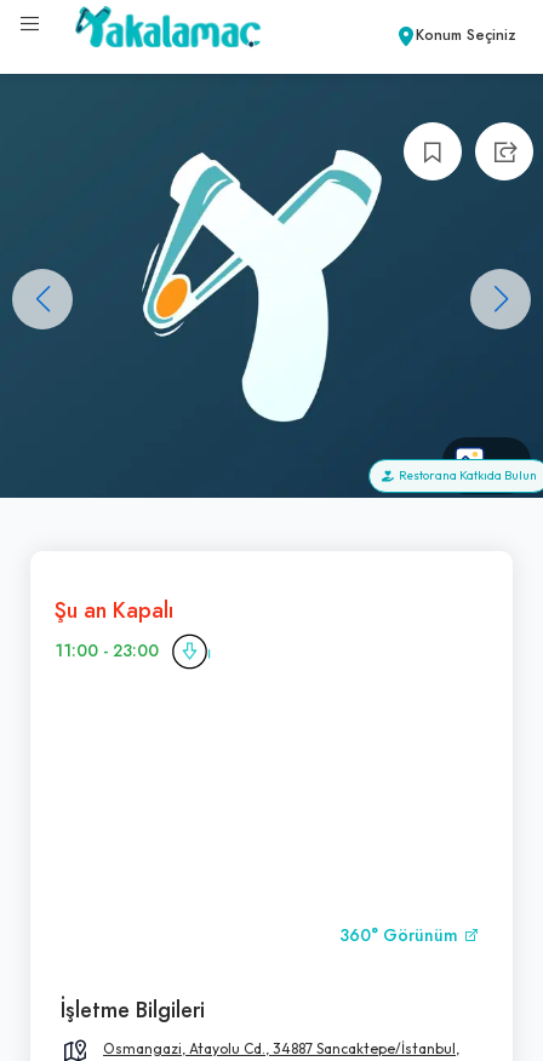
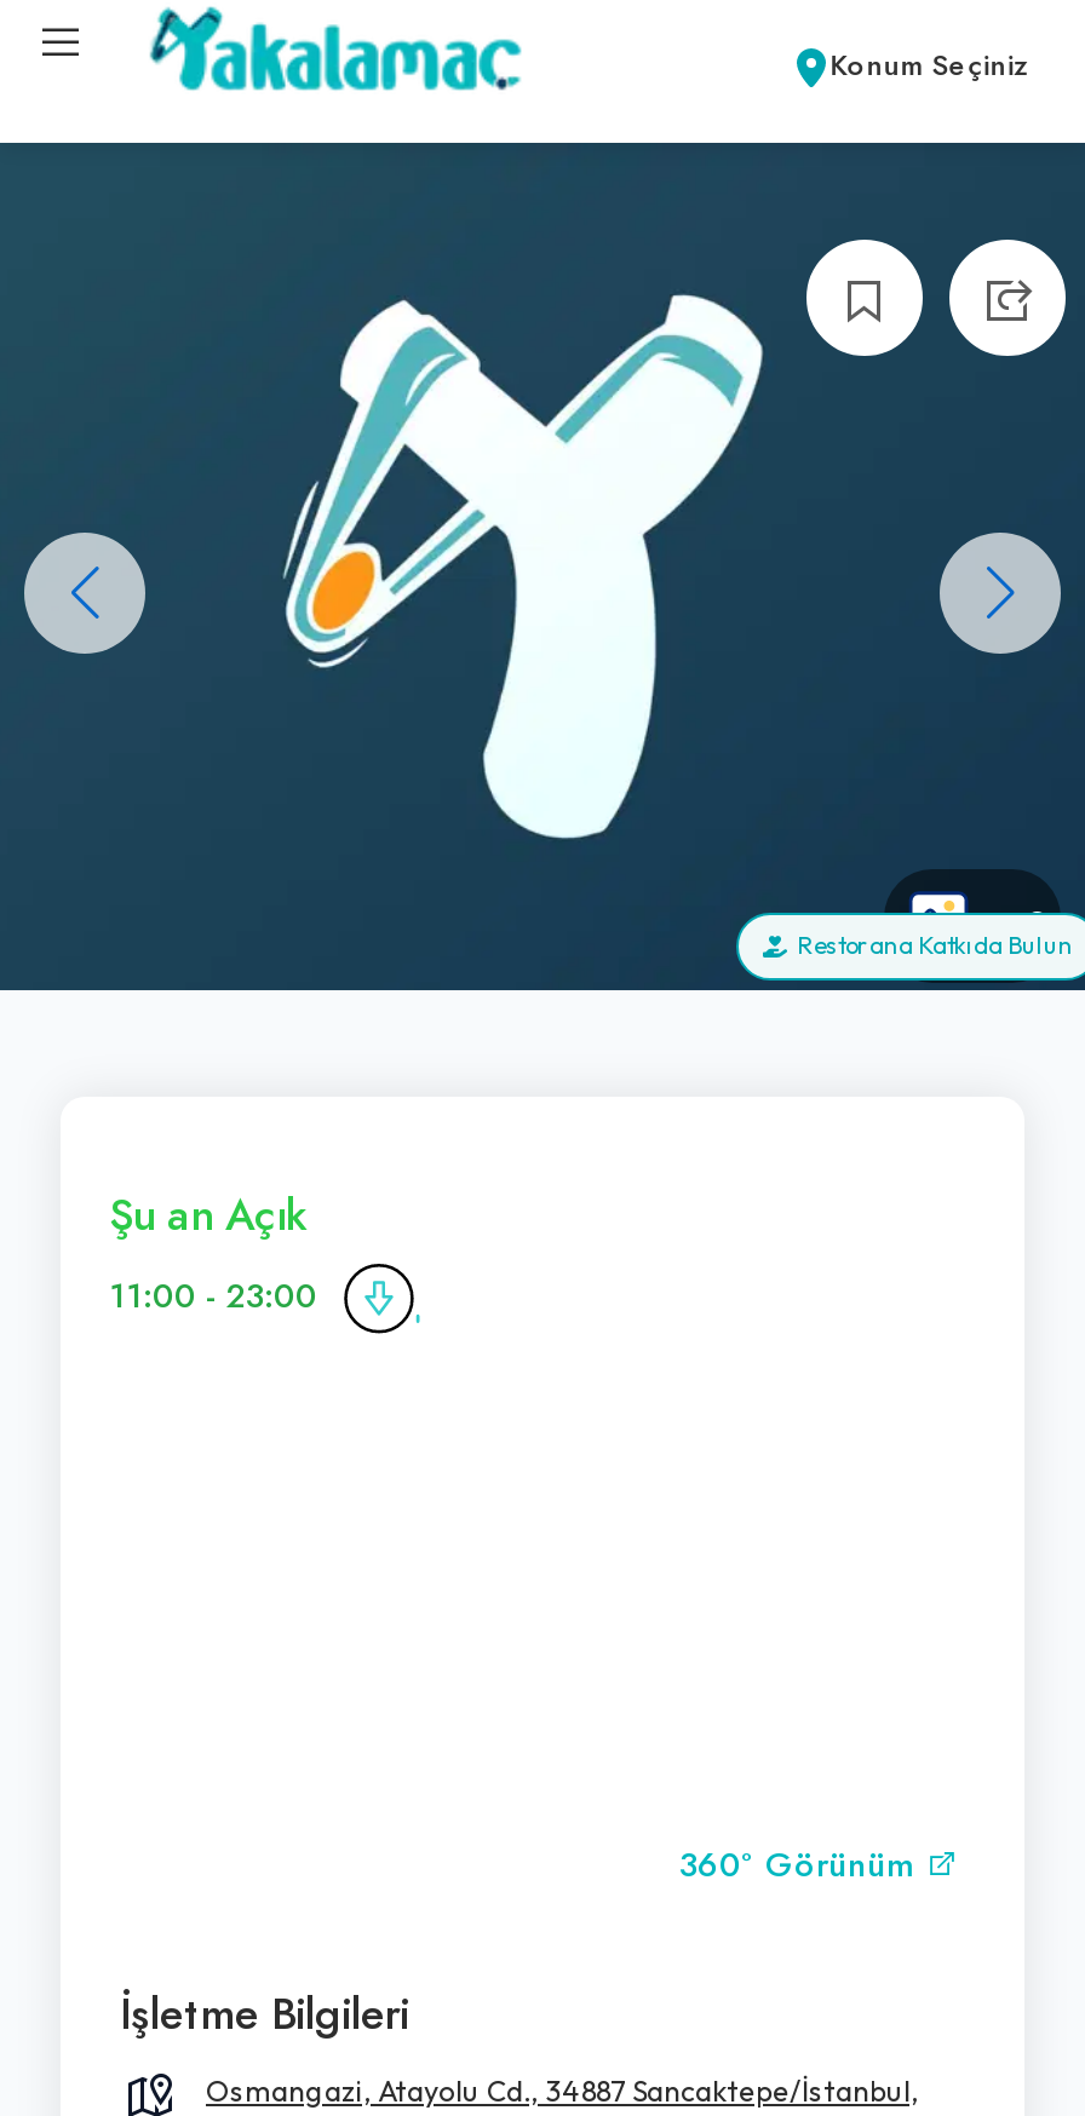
- Şu an Kapalı
+ Şu an Açık
